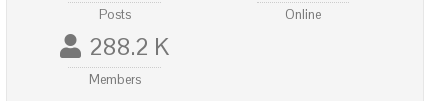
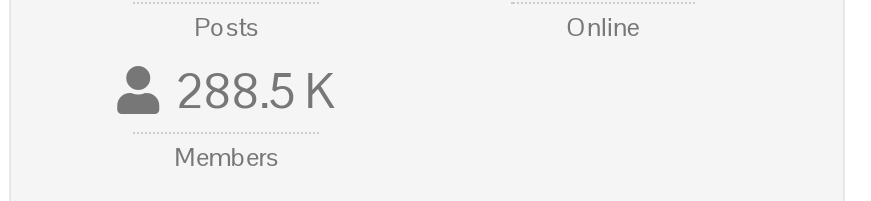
- 288.2 K
+ 288.5 K
